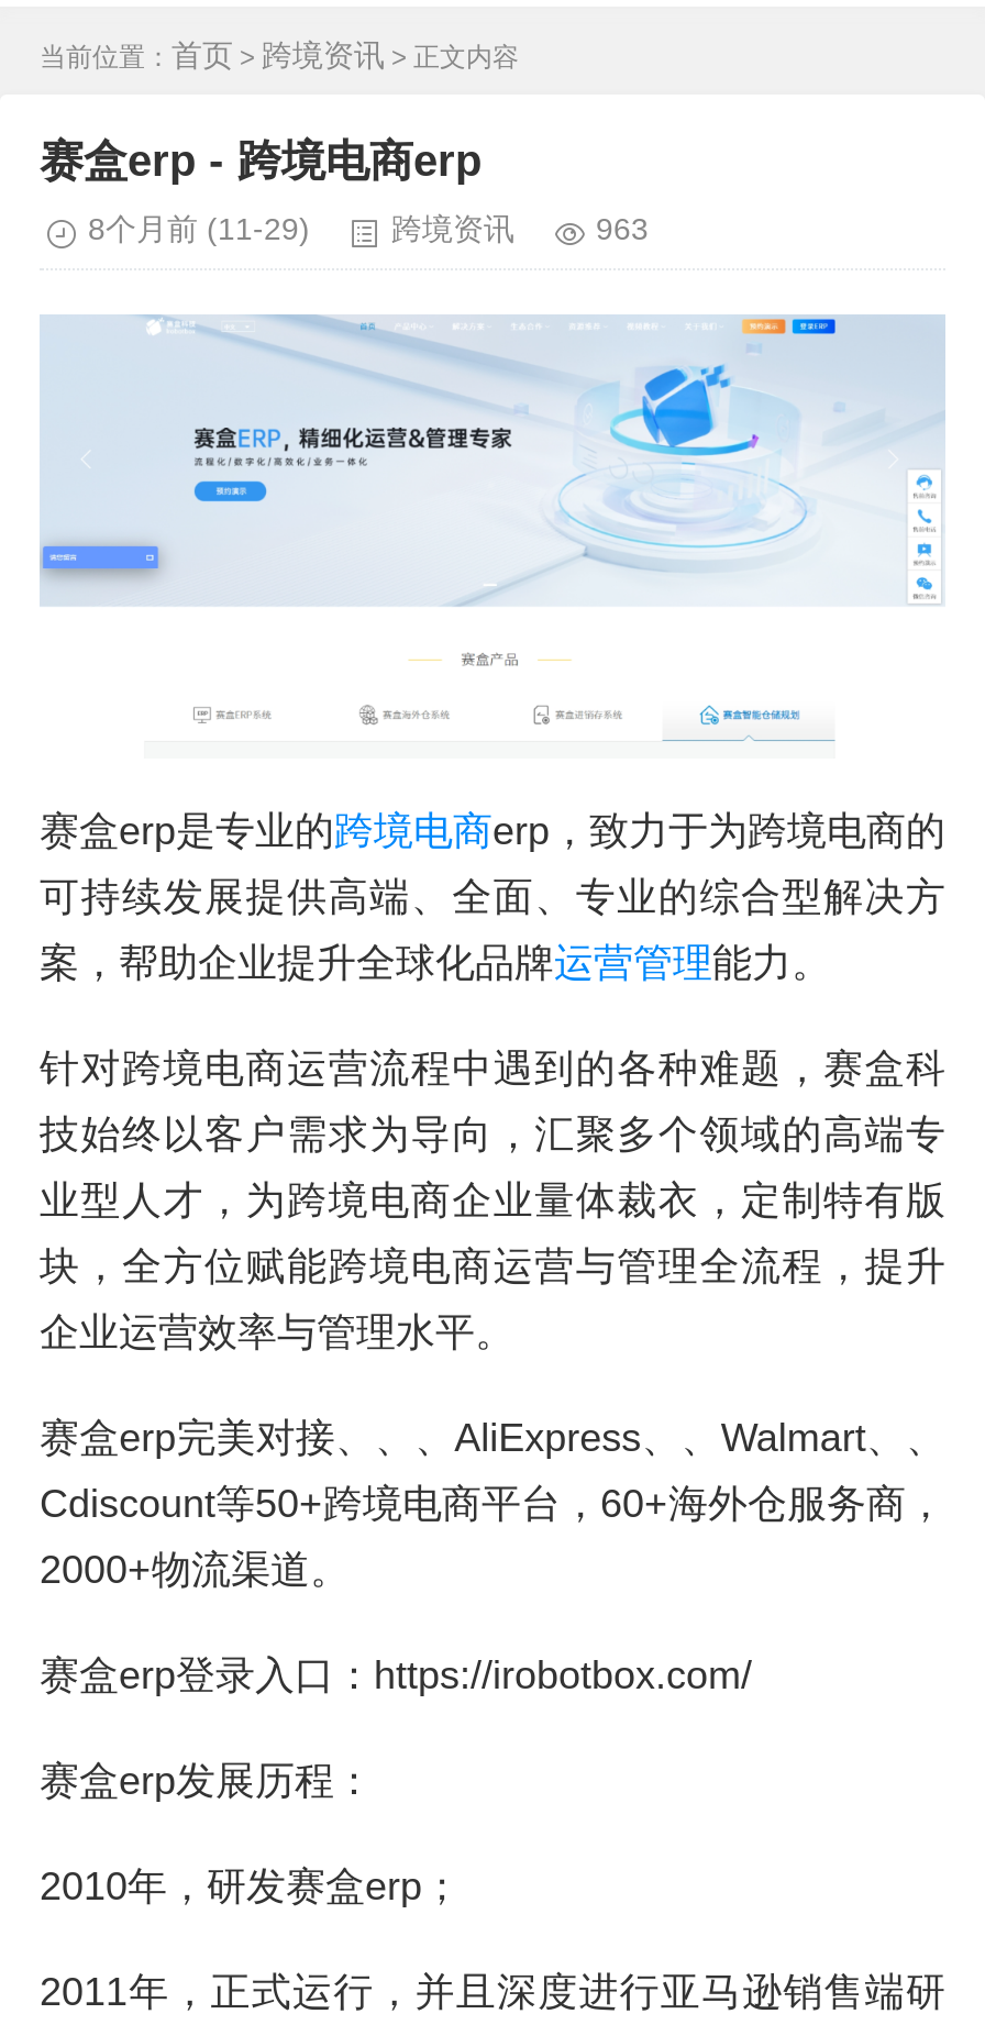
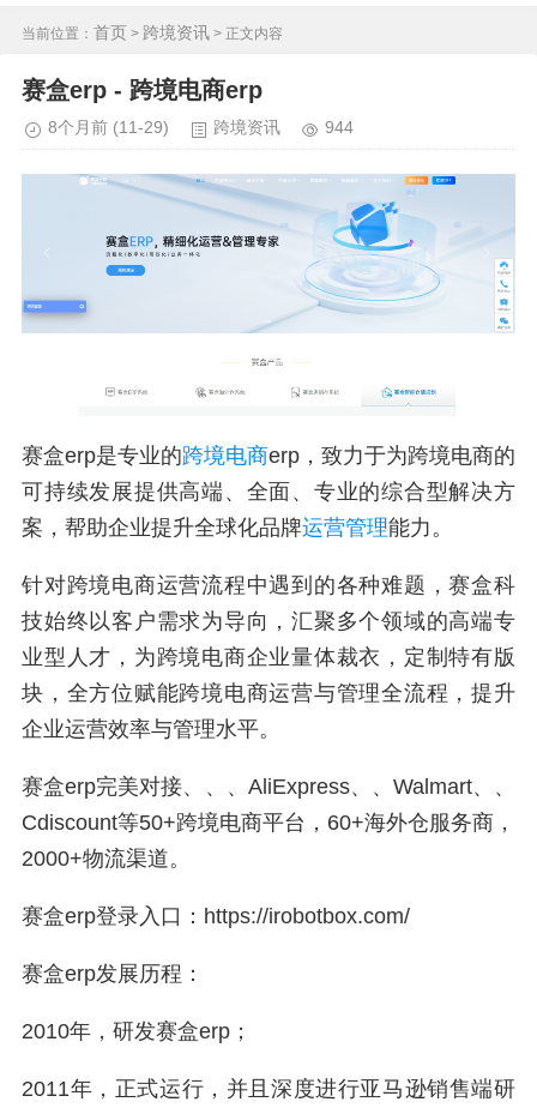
- 963
+ 944
